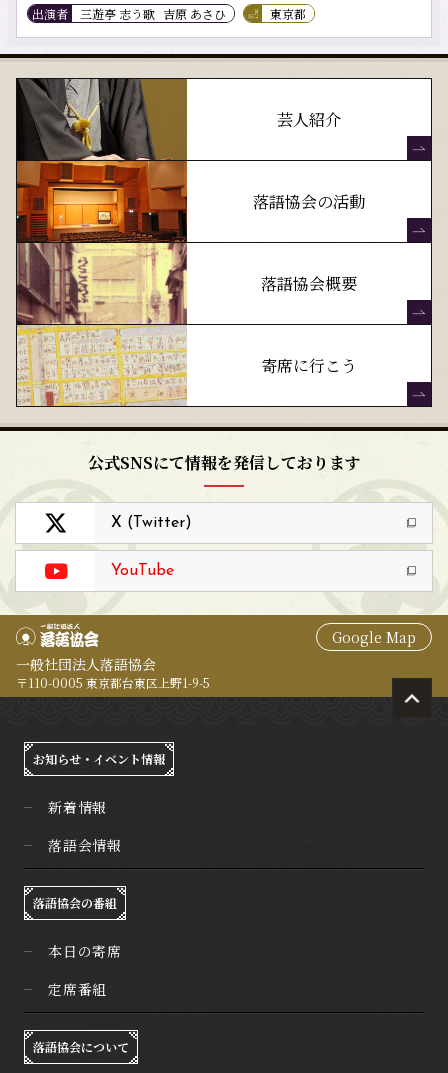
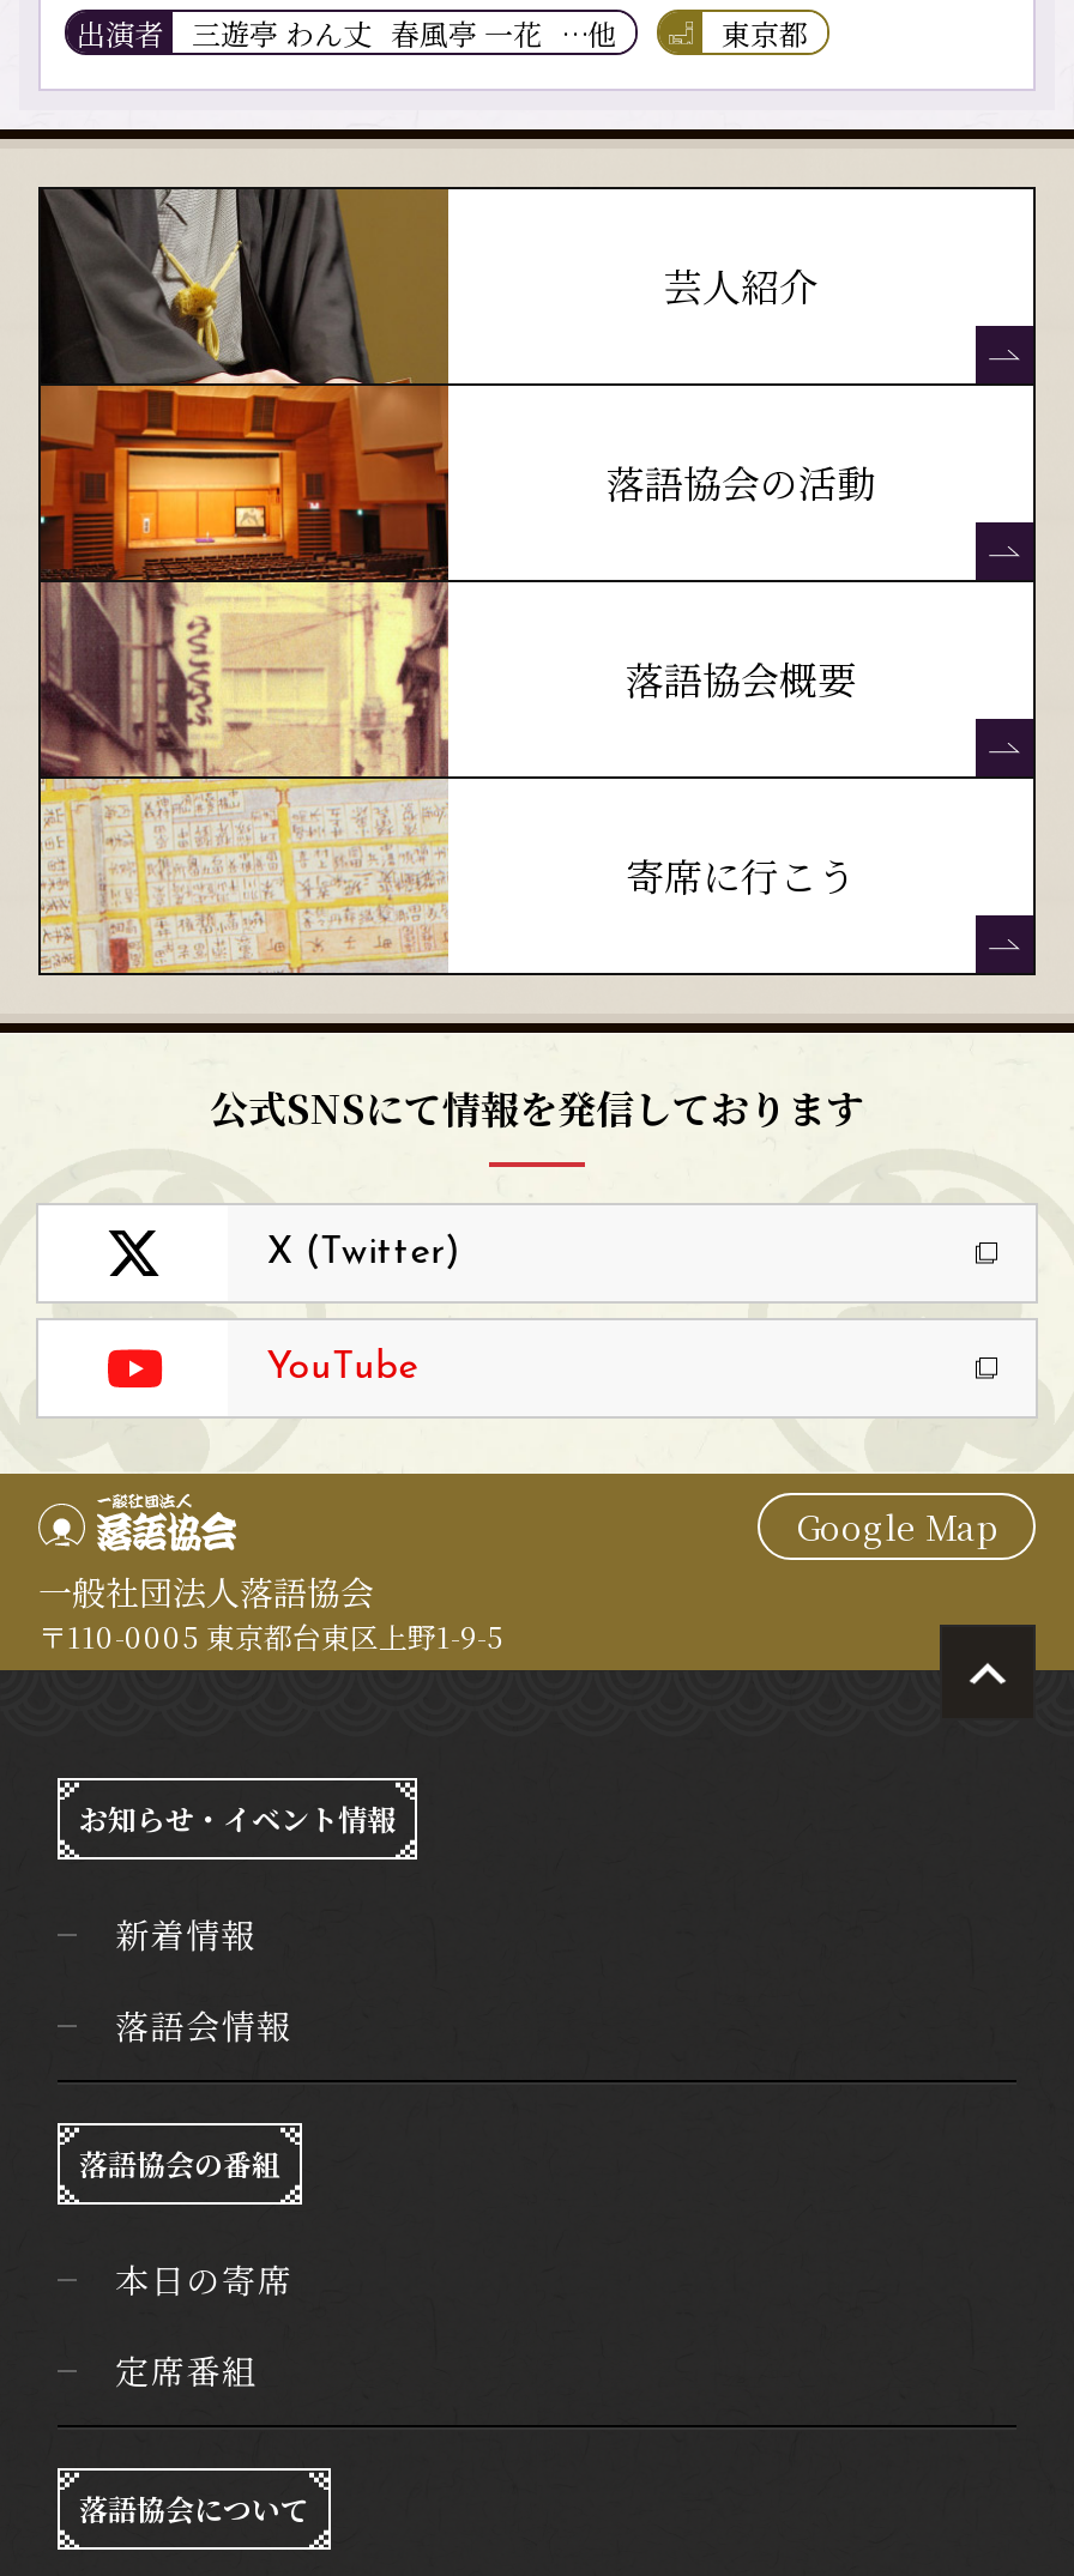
- 三遊亭 志う歌 吉原 あさひ
+ 三遊亭 わん丈 春風亭 一花 …他
